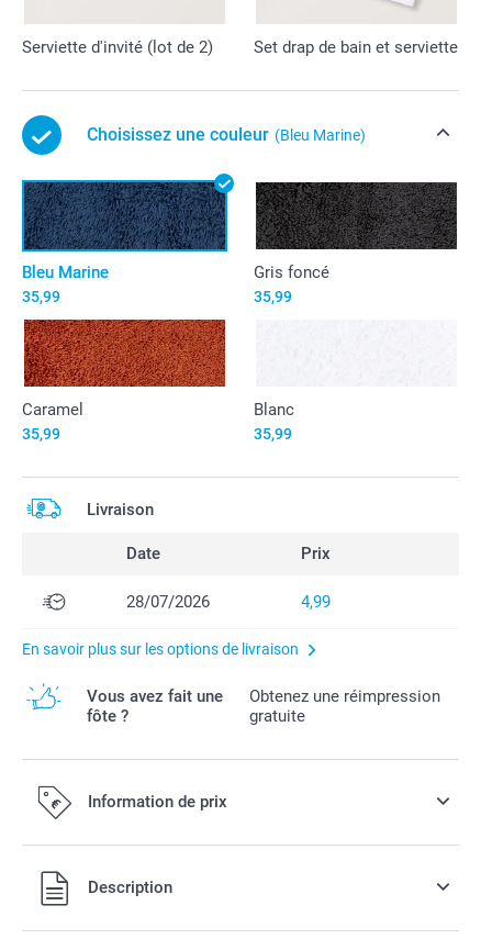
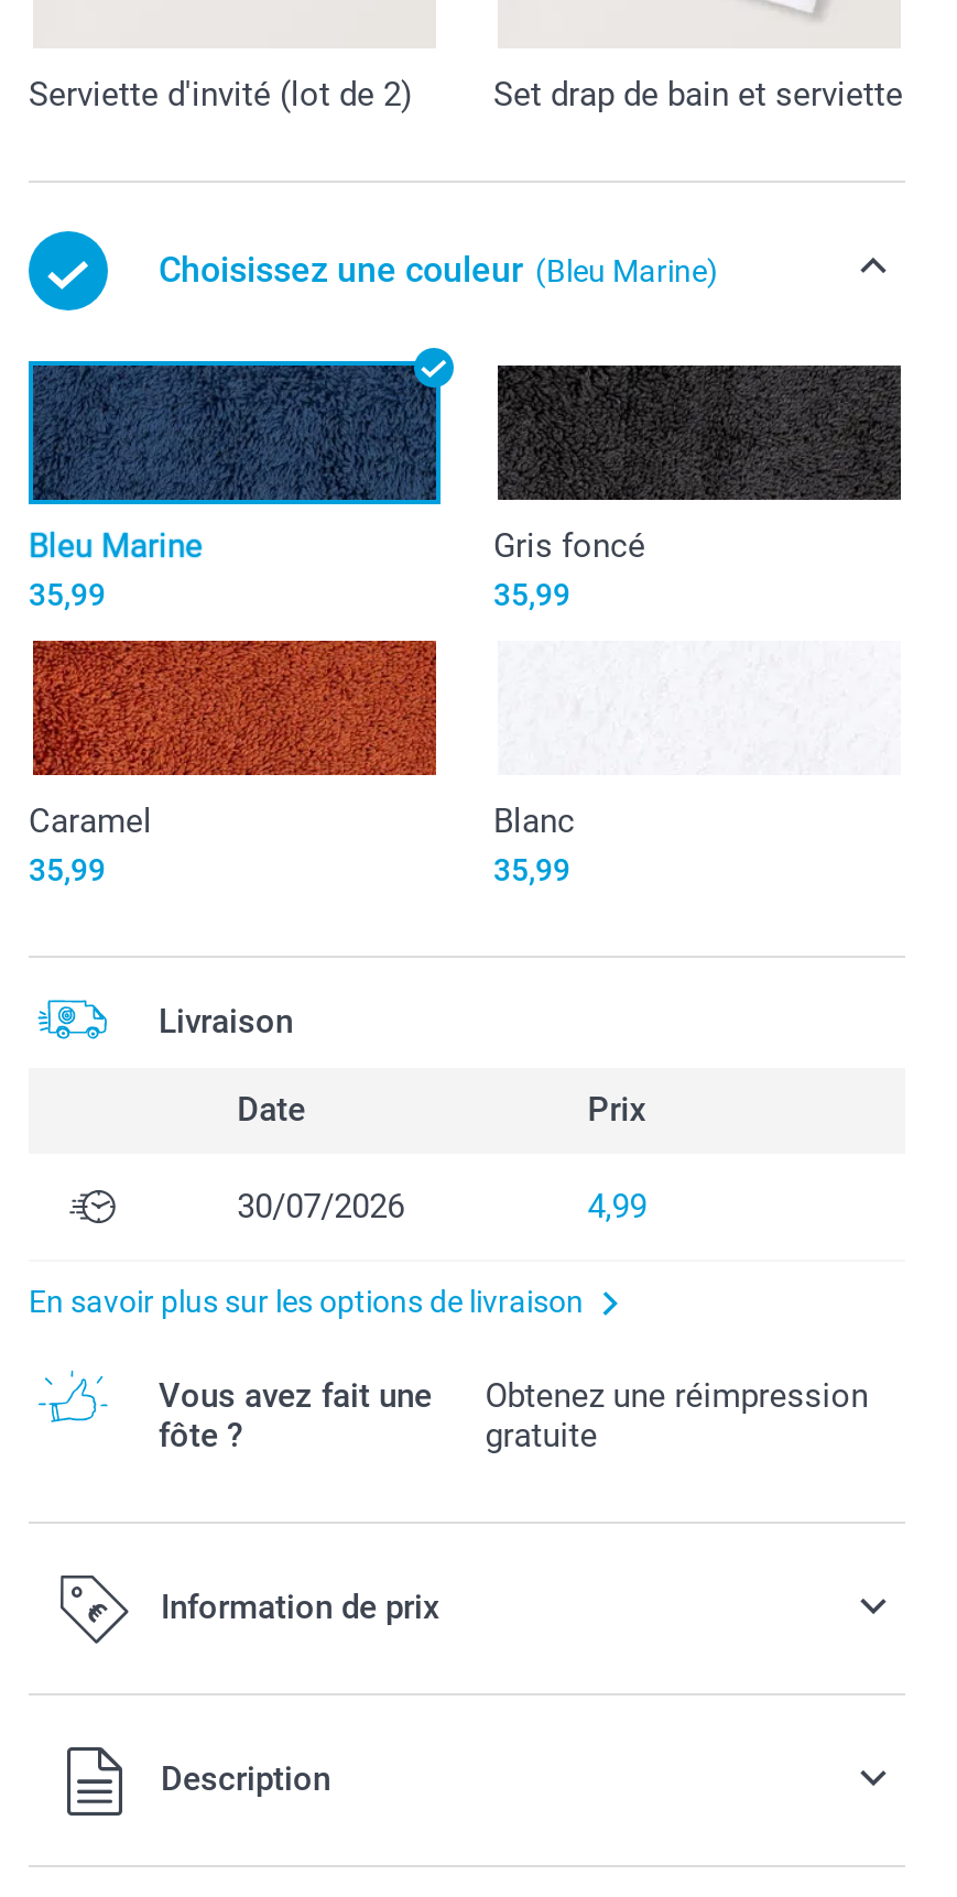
- 28/07/2026
+ 30/07/2026
